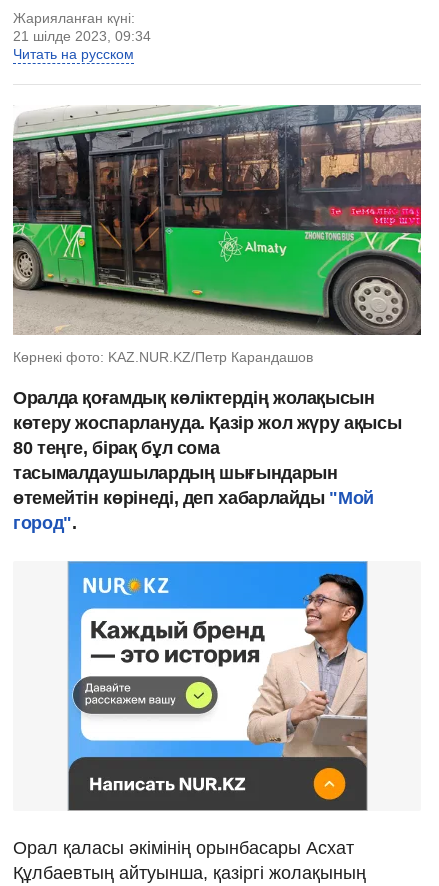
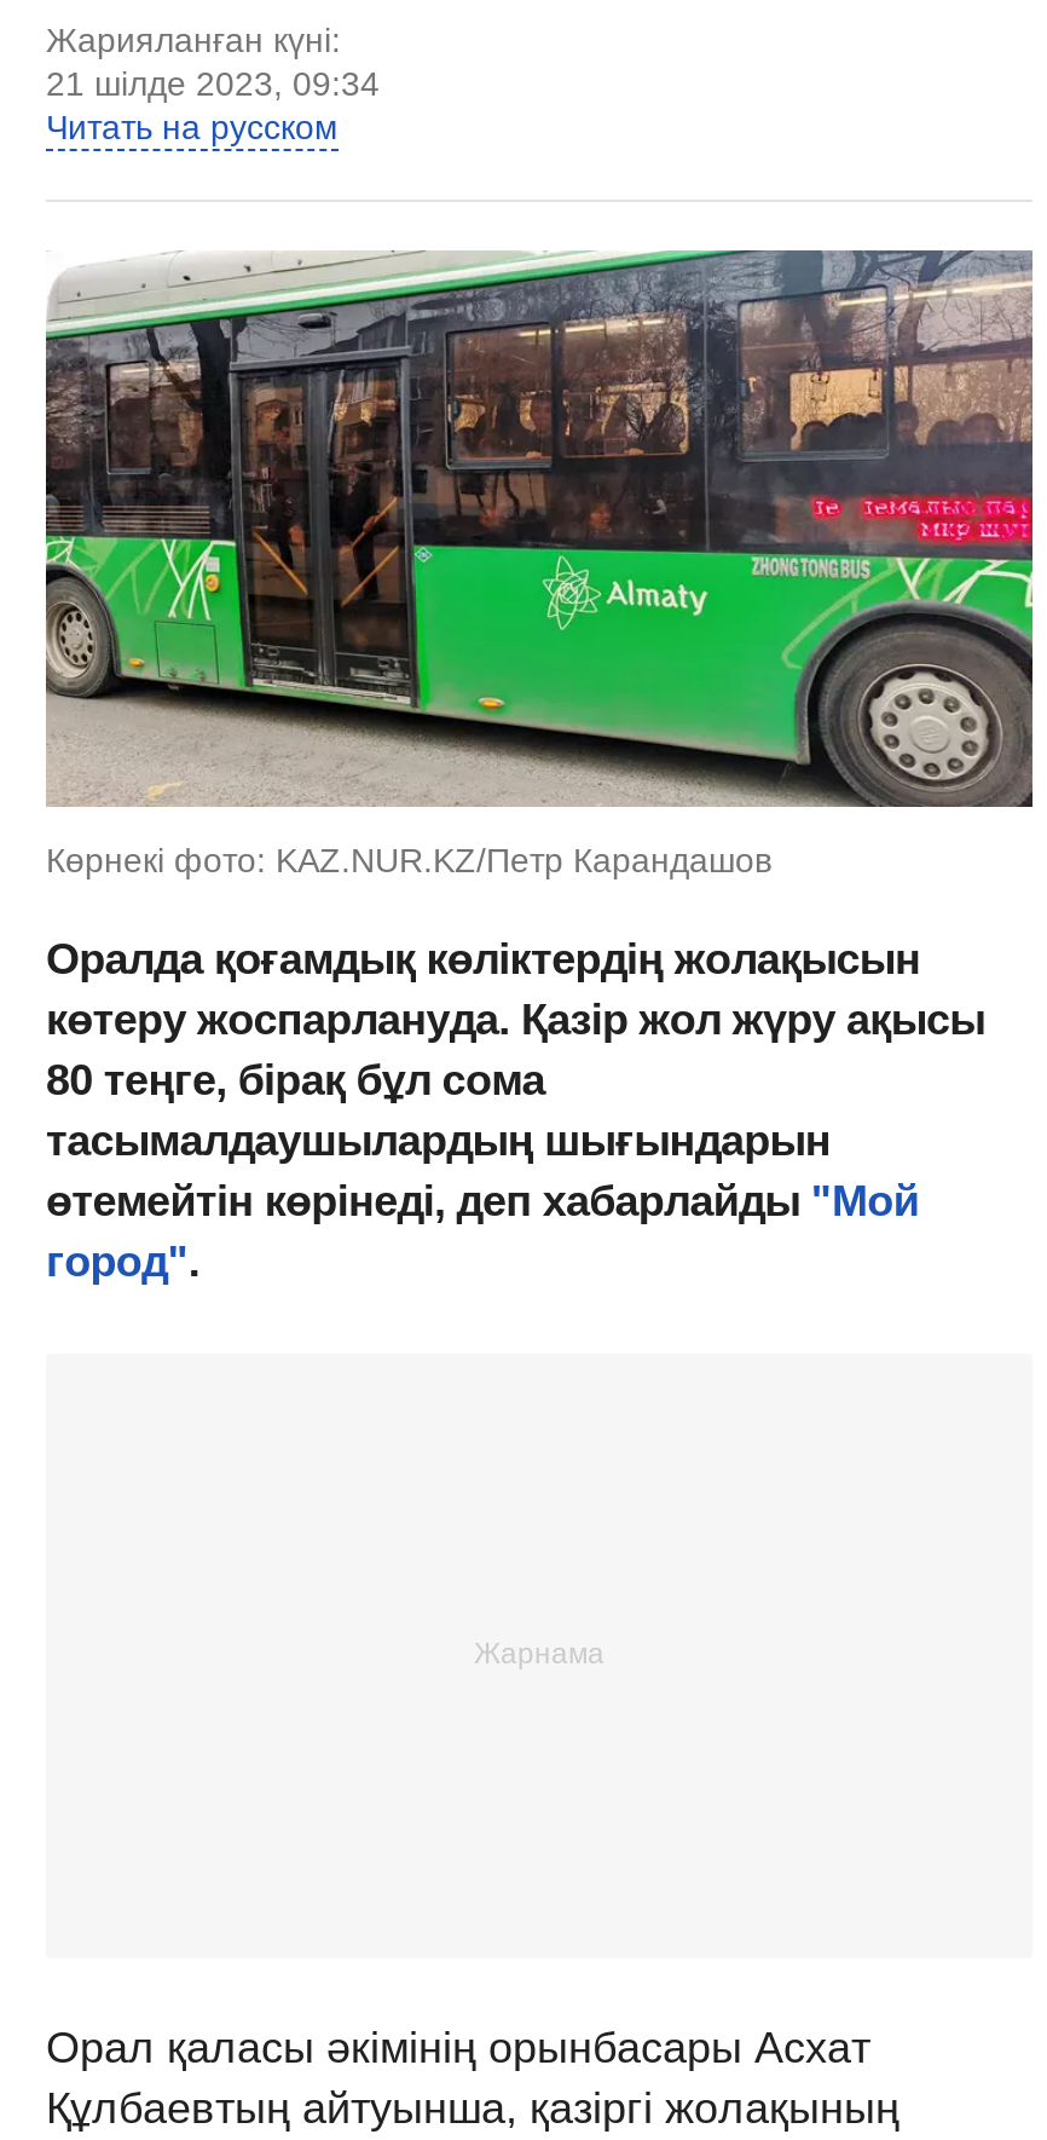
- [image]
